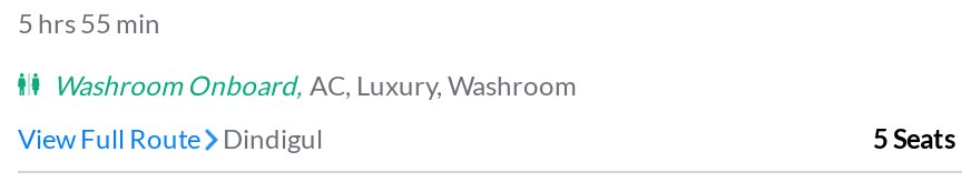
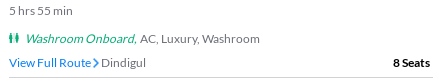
- 5 Seats
+ 8 Seats
